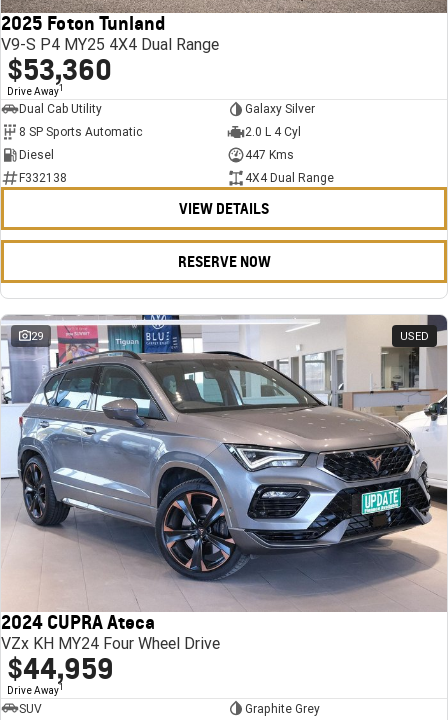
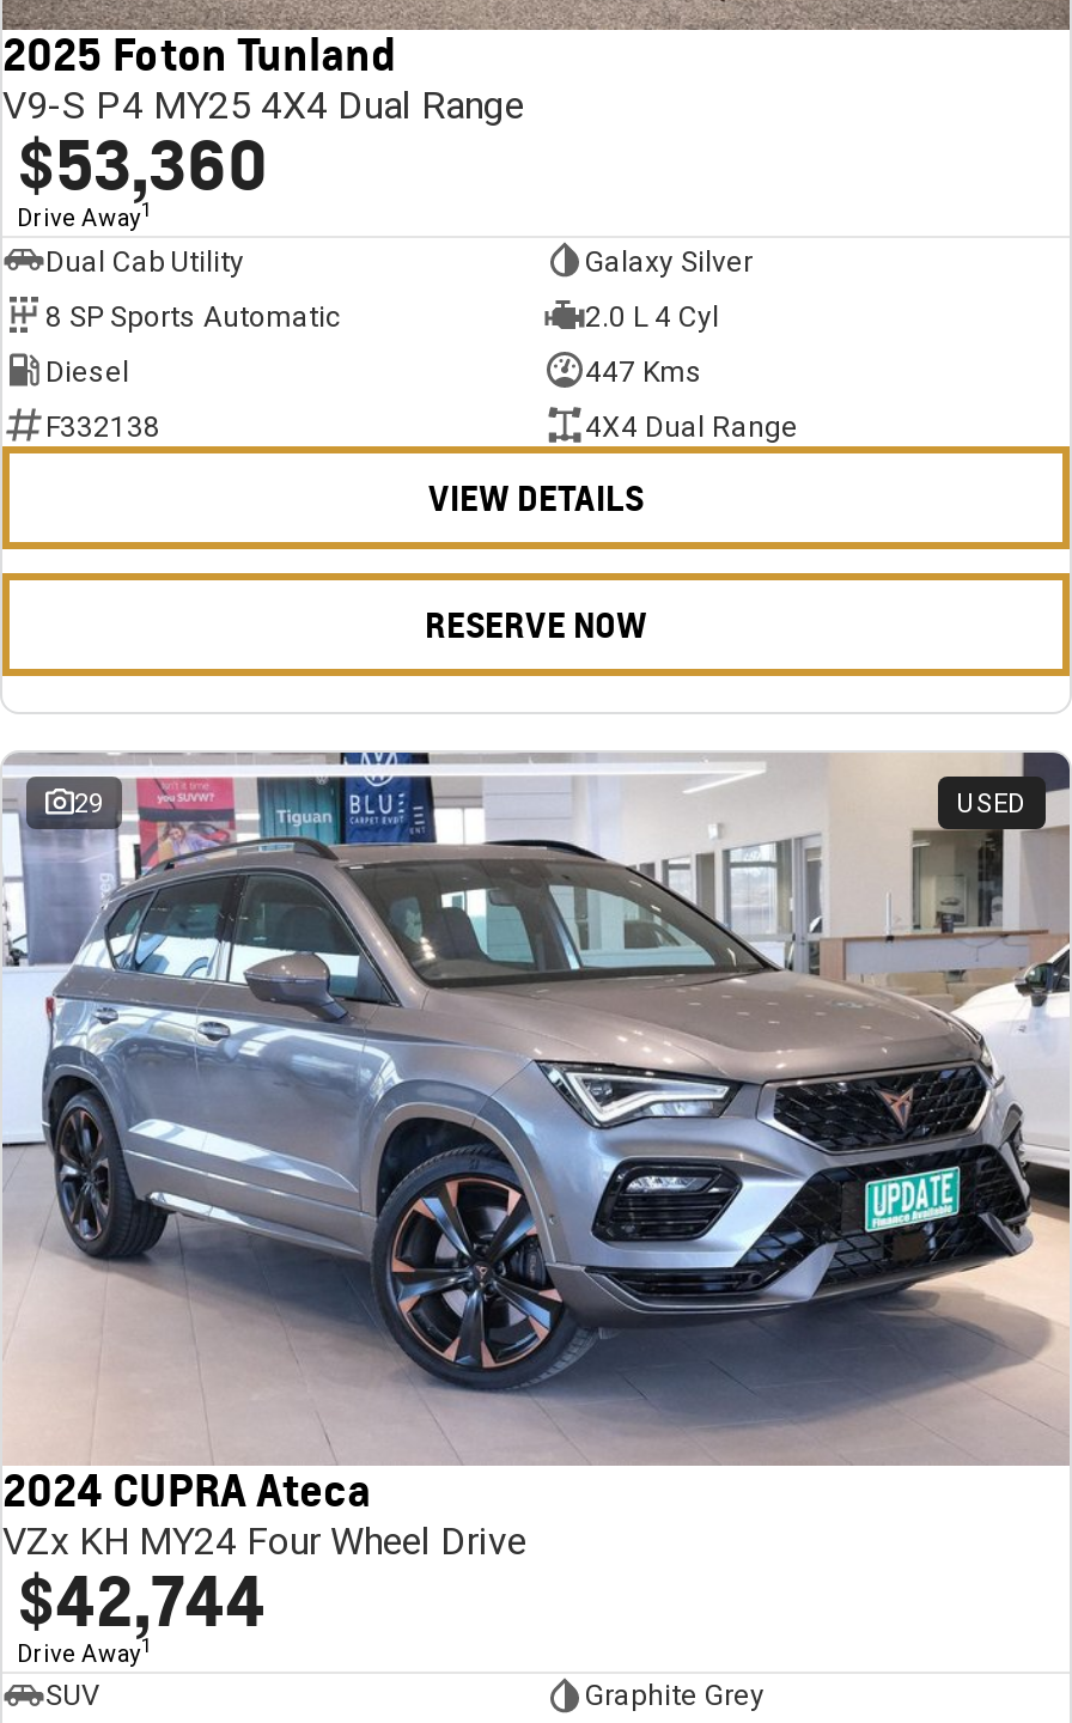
- $44,959
+ $42,744
